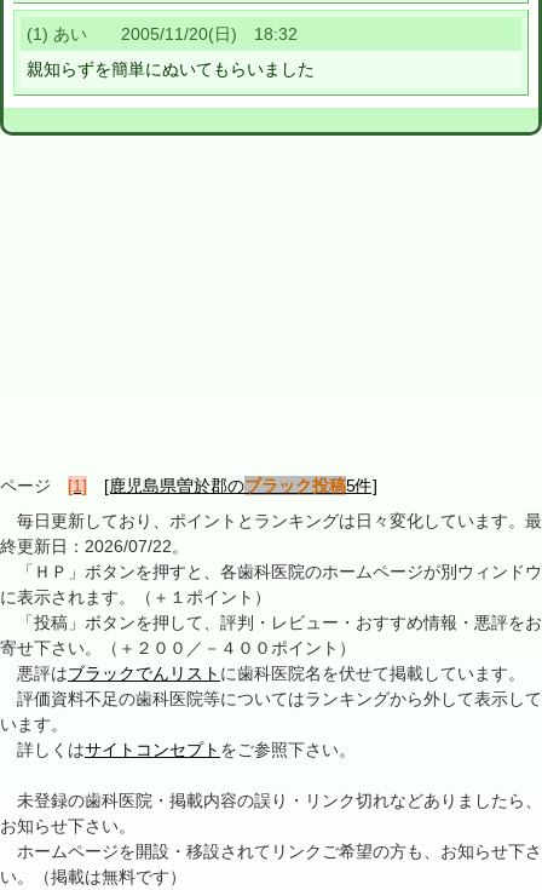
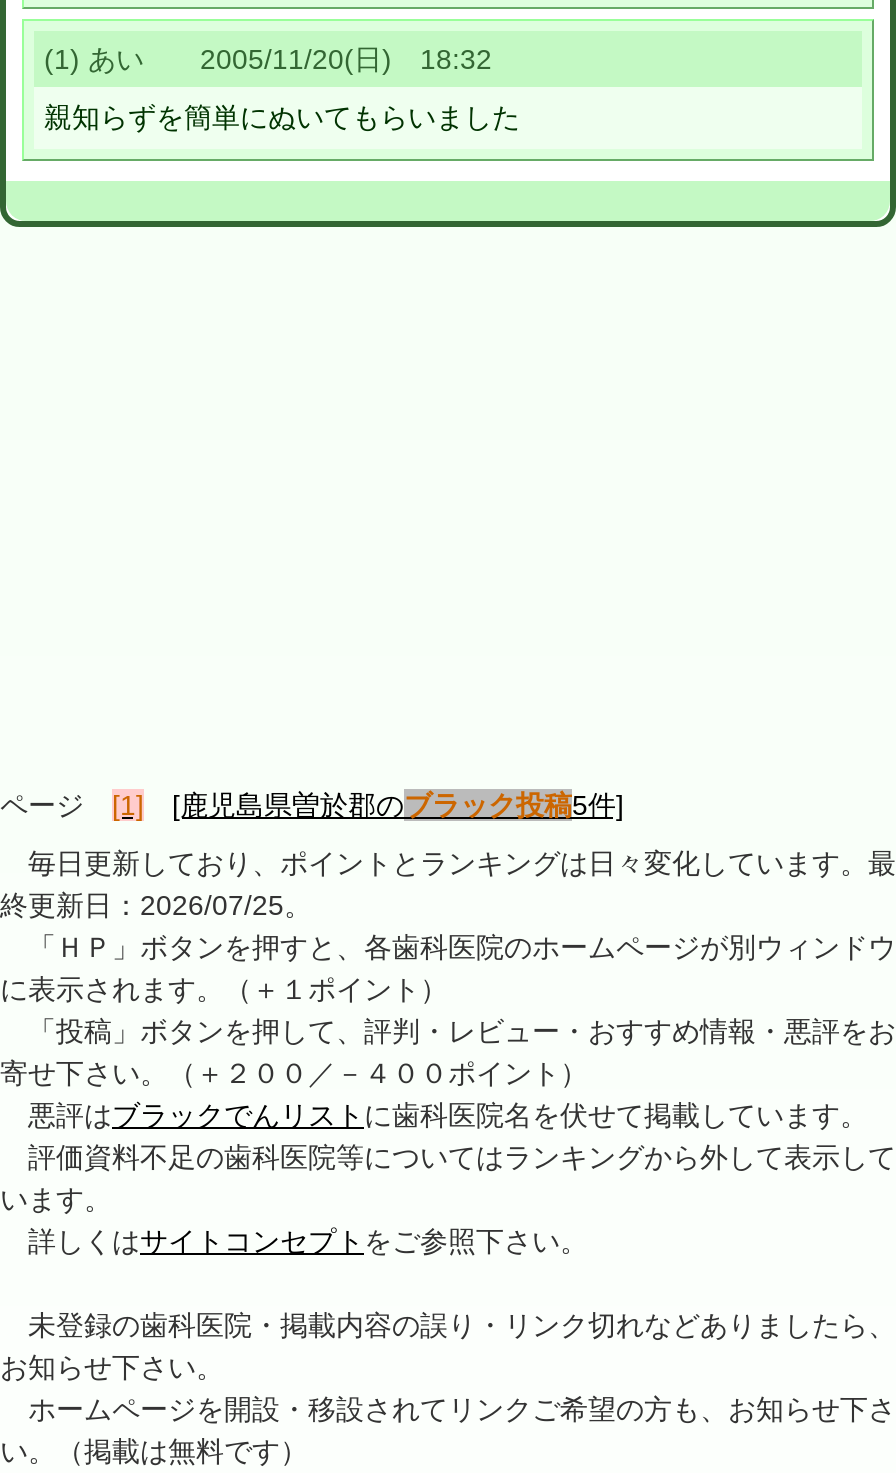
- 終更新日：2026/07/22。
+ 終更新日：2026/07/25。
